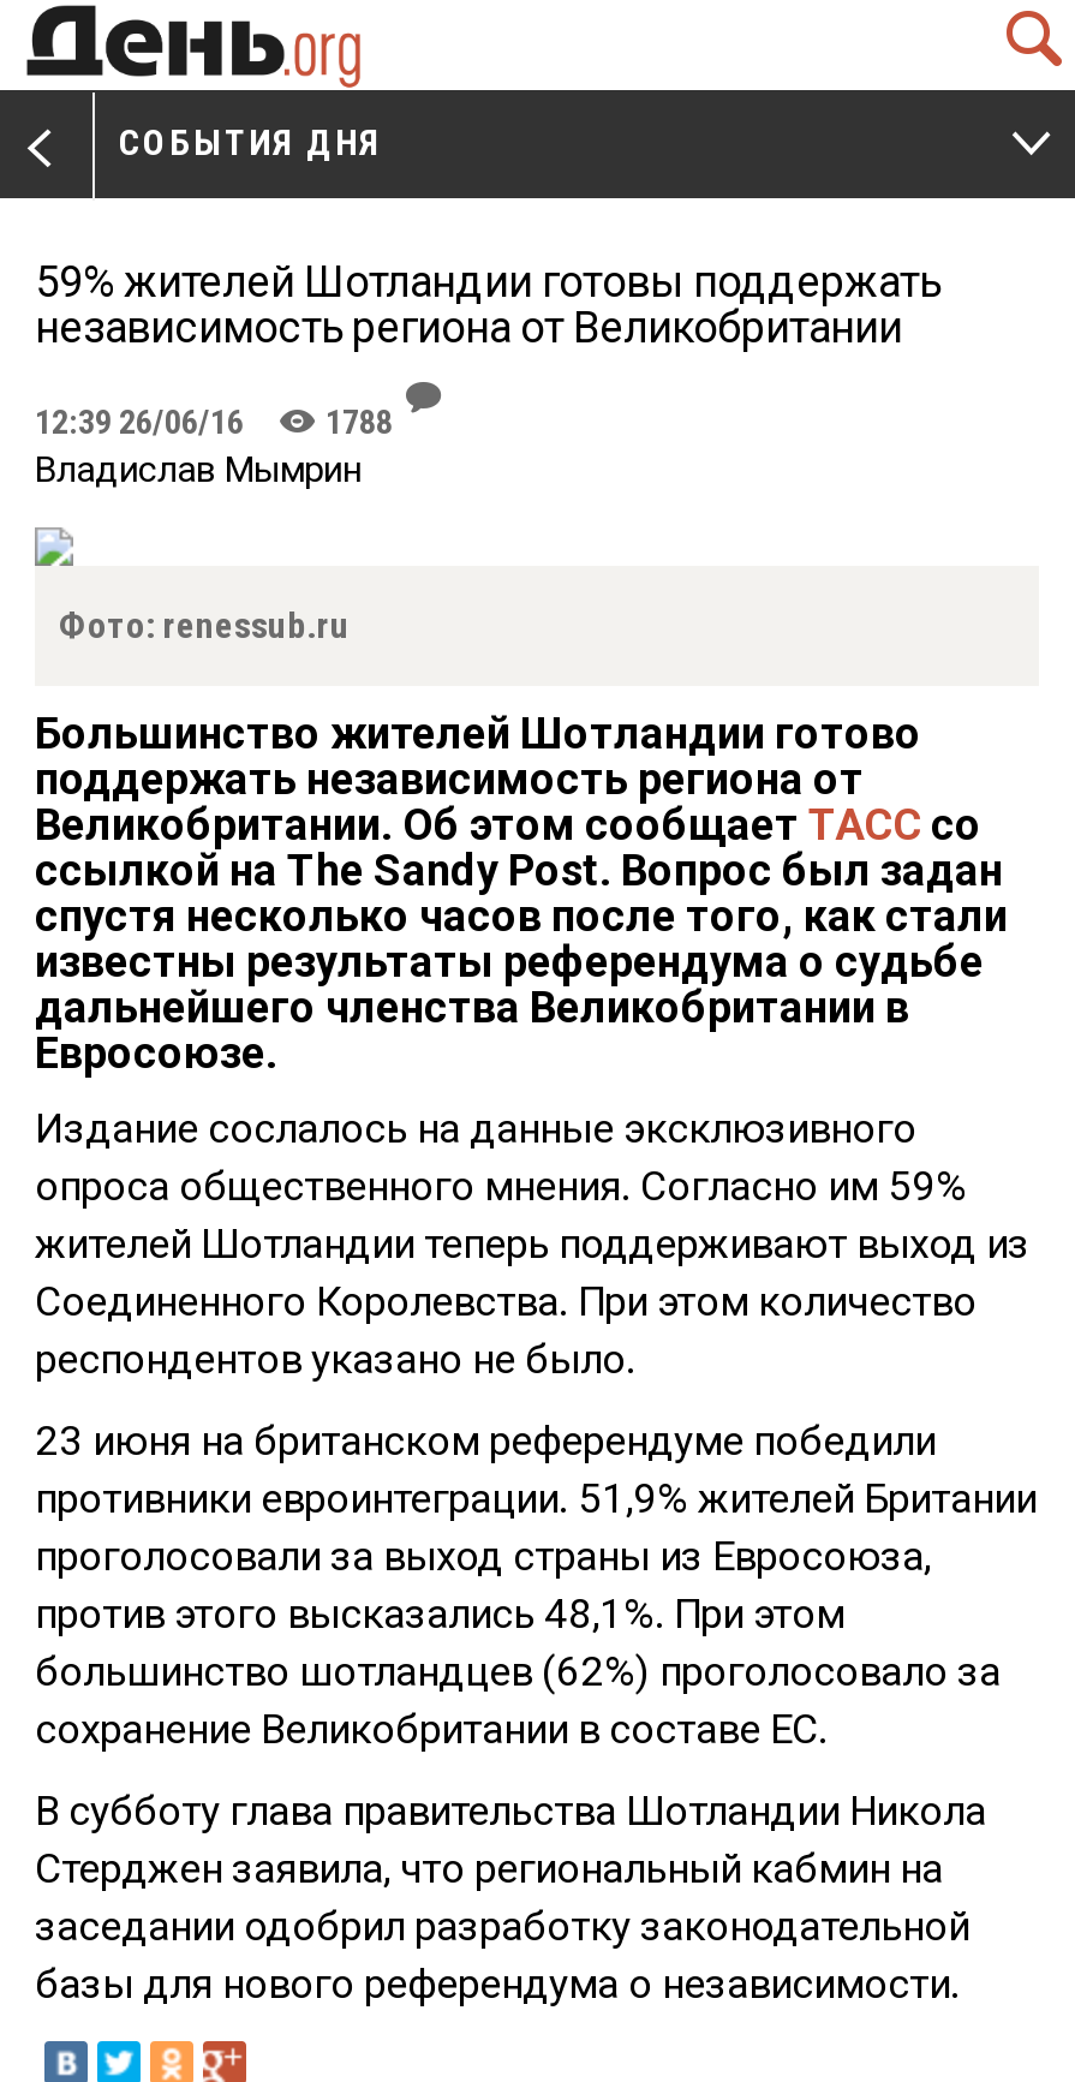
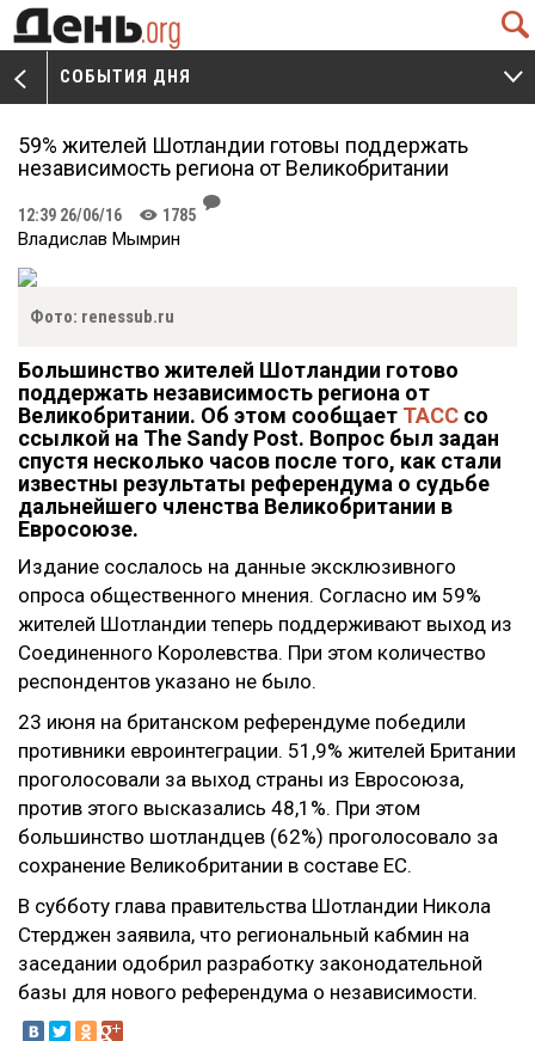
- 12:39 26/06/16 K 1788
+ 12:39 26/06/16 K 1785
